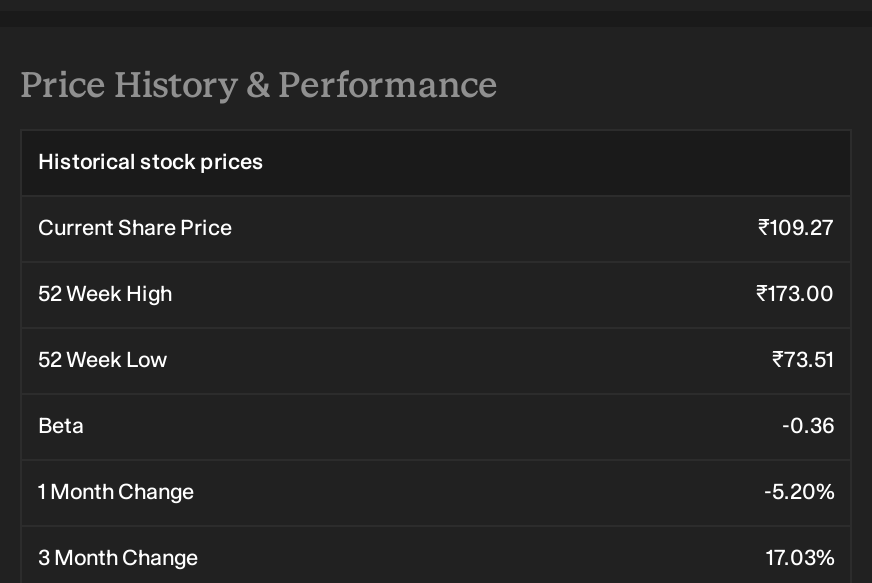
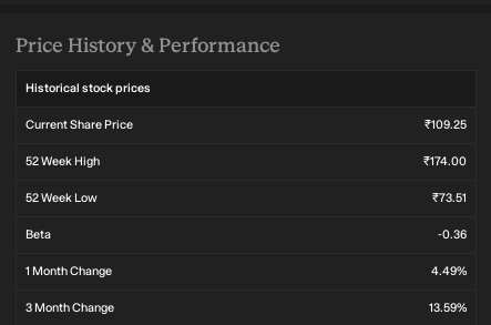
- ₹109.27
+ ₹109.25

- ₹173.00
+ ₹174.00

- -5.20%
+ 4.49%

- 17.03%
+ 13.59%
